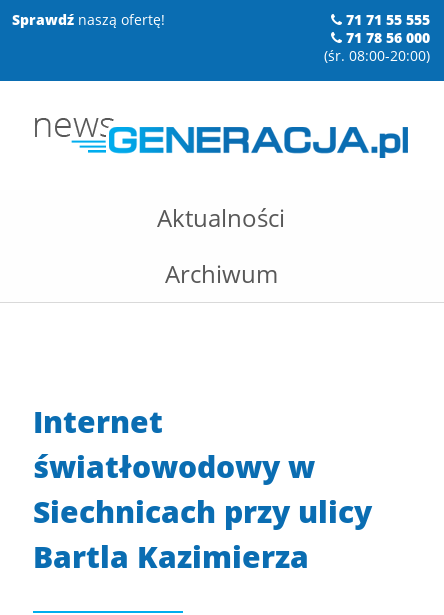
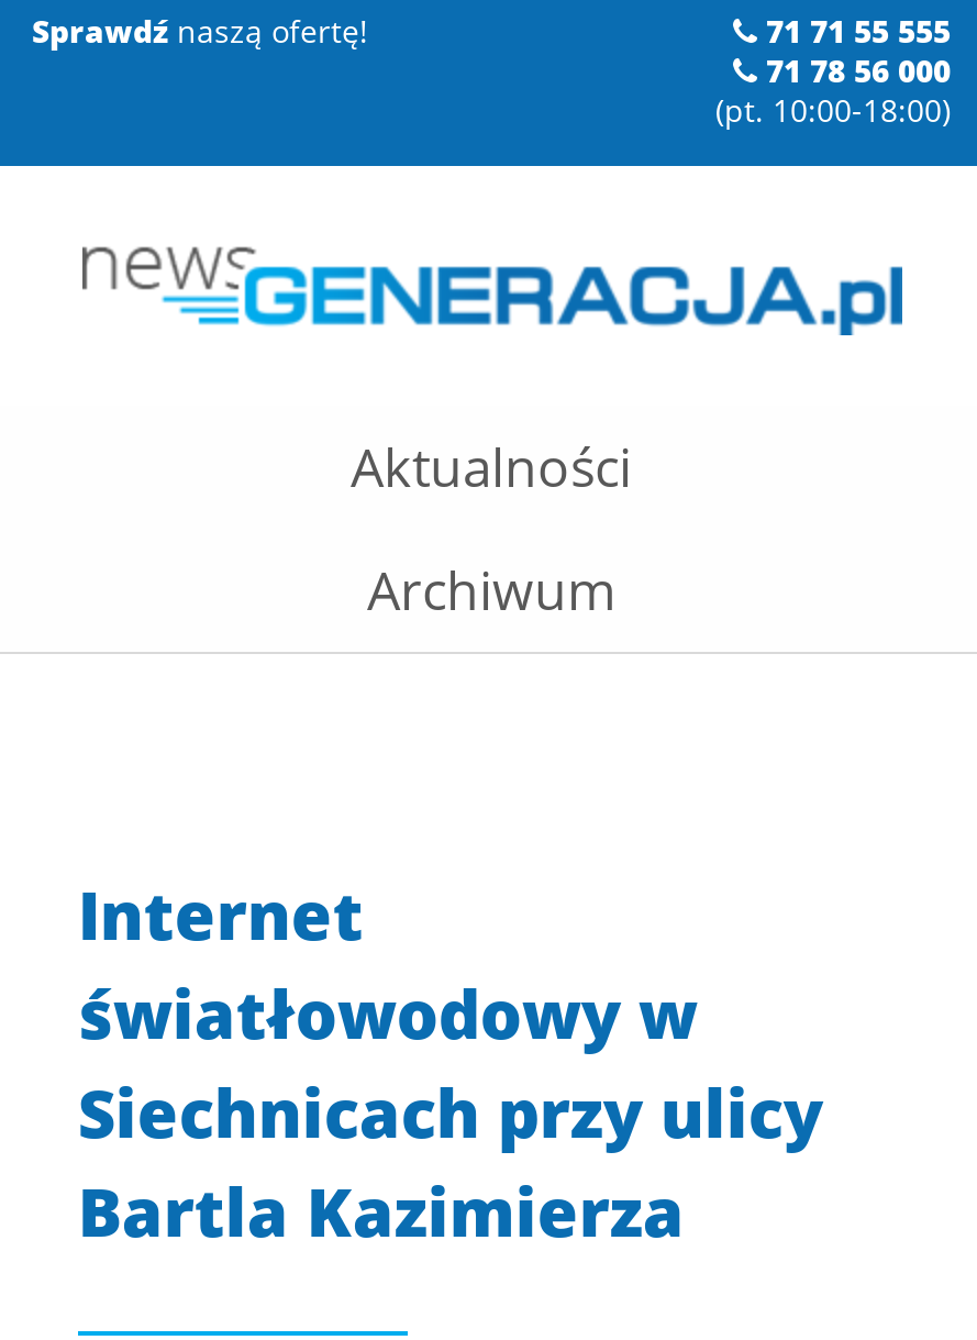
- (śr. 08:00-20:00)
+ (pt. 10:00-18:00)
